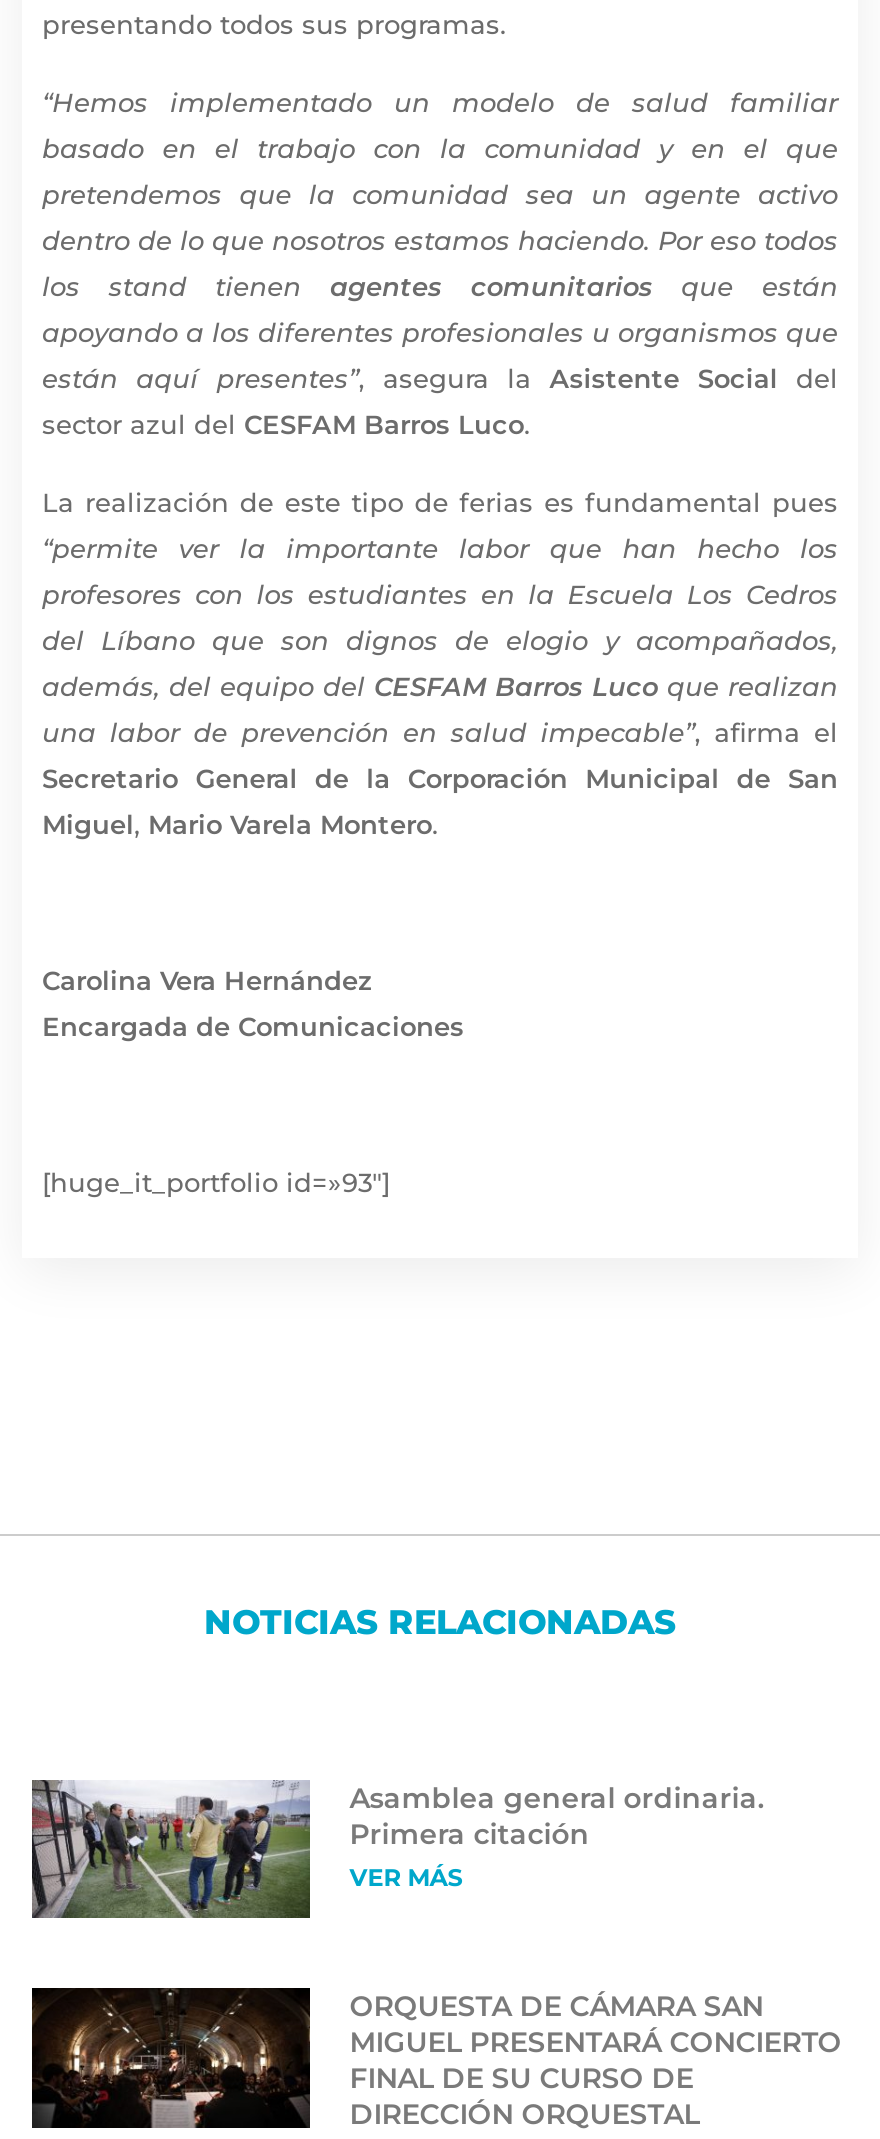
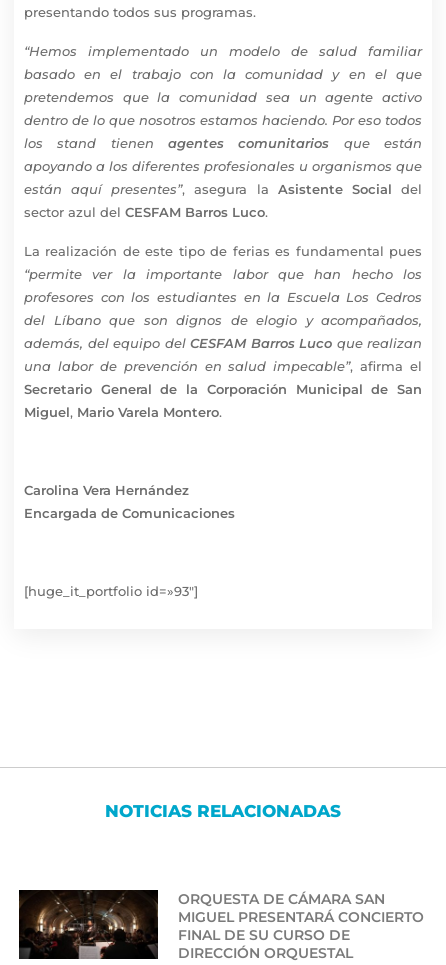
- [image]
- Asamblea general ordinaria.
- Primera citación
- VER MÁS
